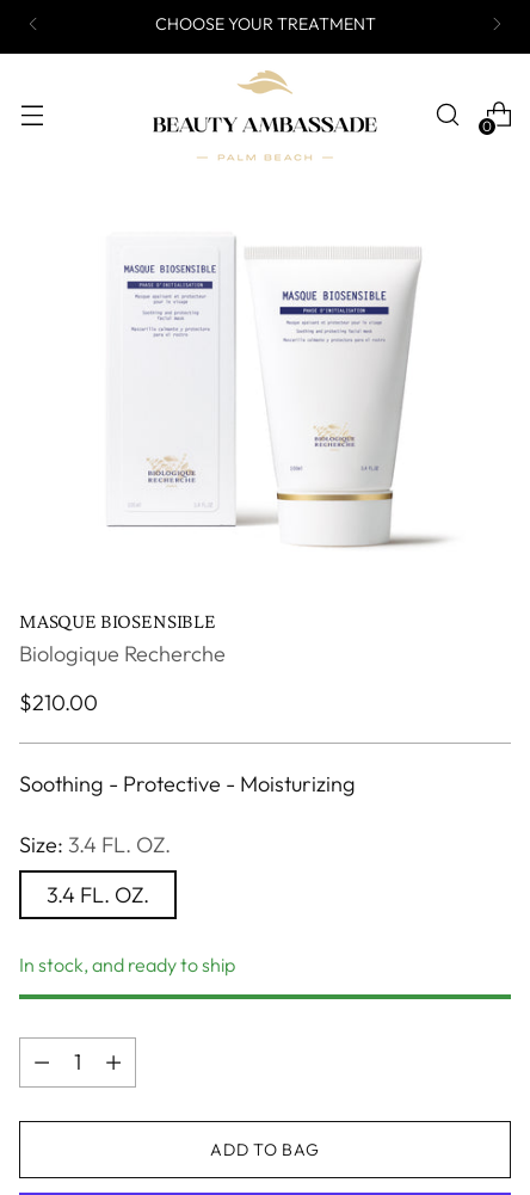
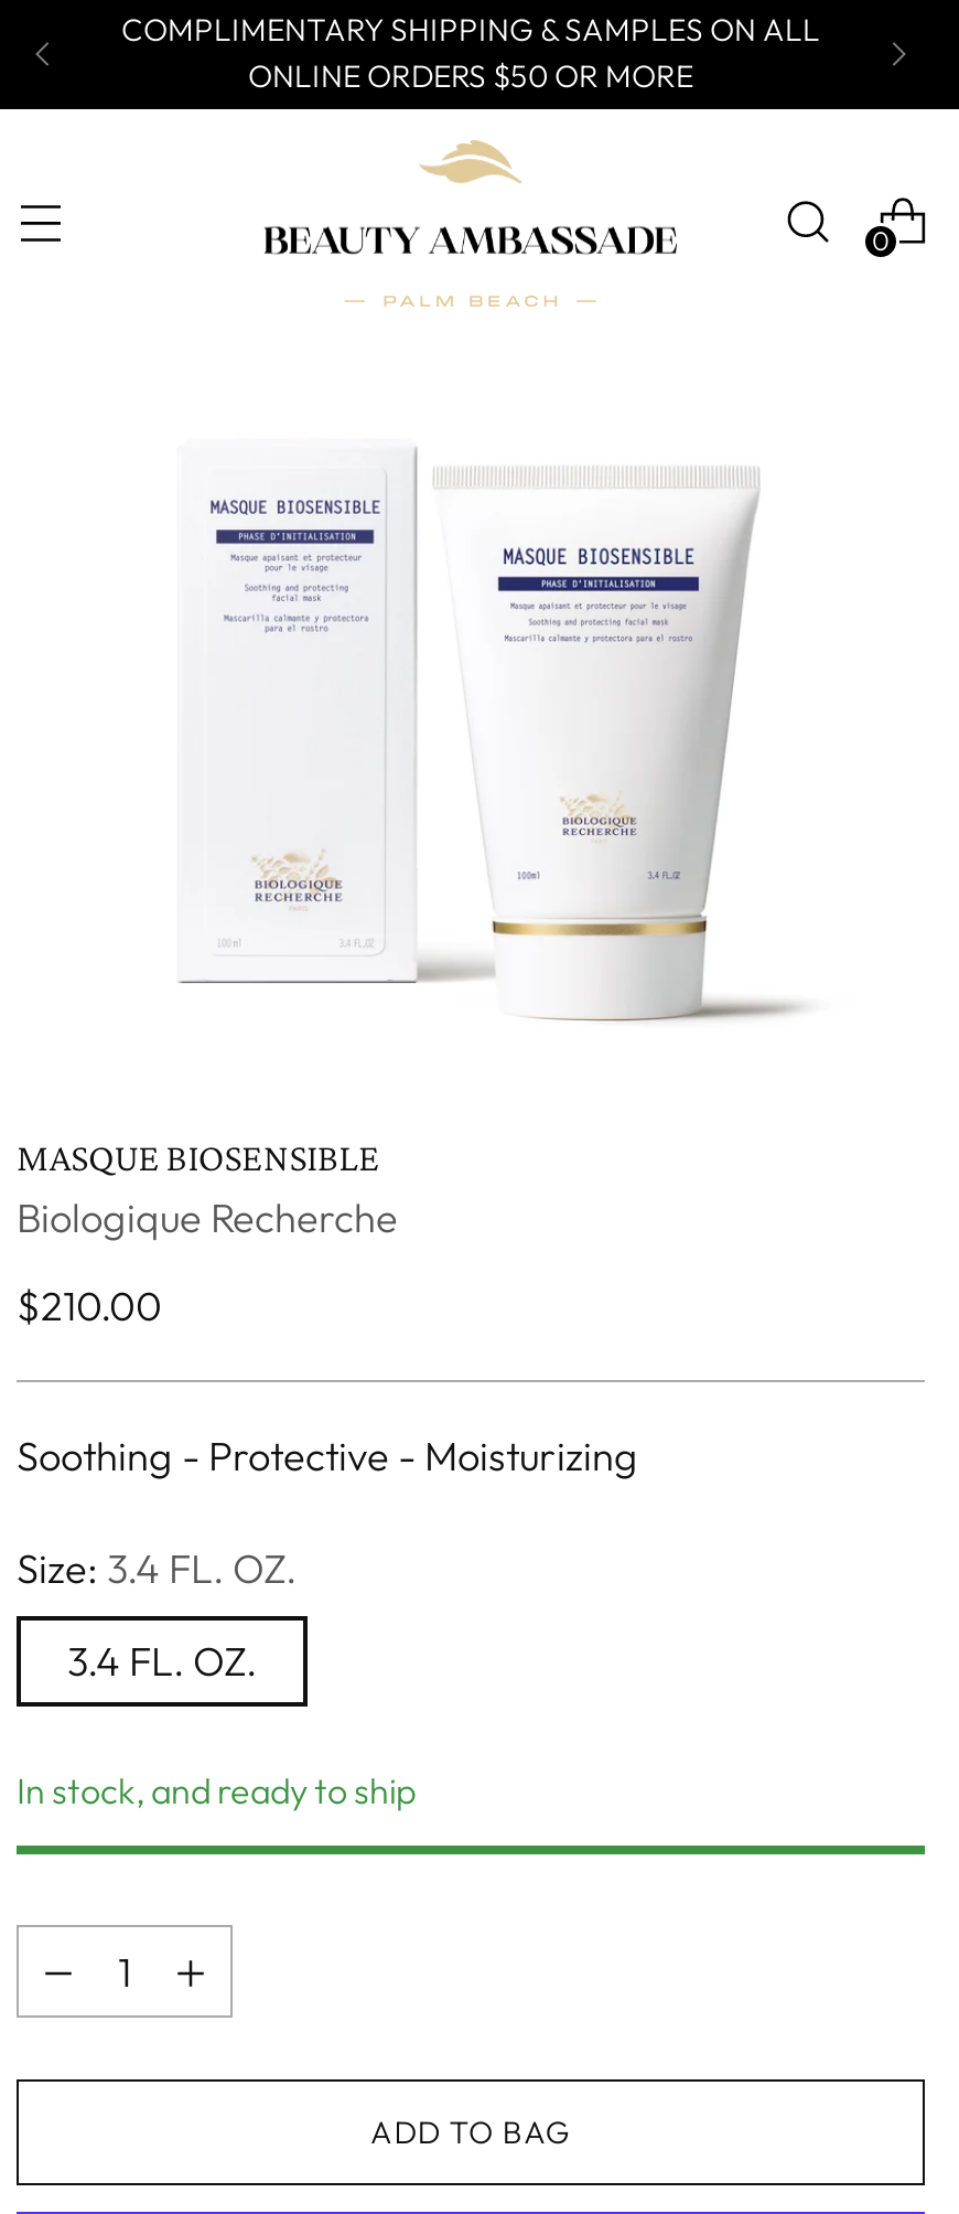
- CHOOSE YOUR TREATMENT
+ COMPLIMENTARY SHIPPING & SAMPLES ON ALL
+ ONLINE ORDERS $50 OR MORE
